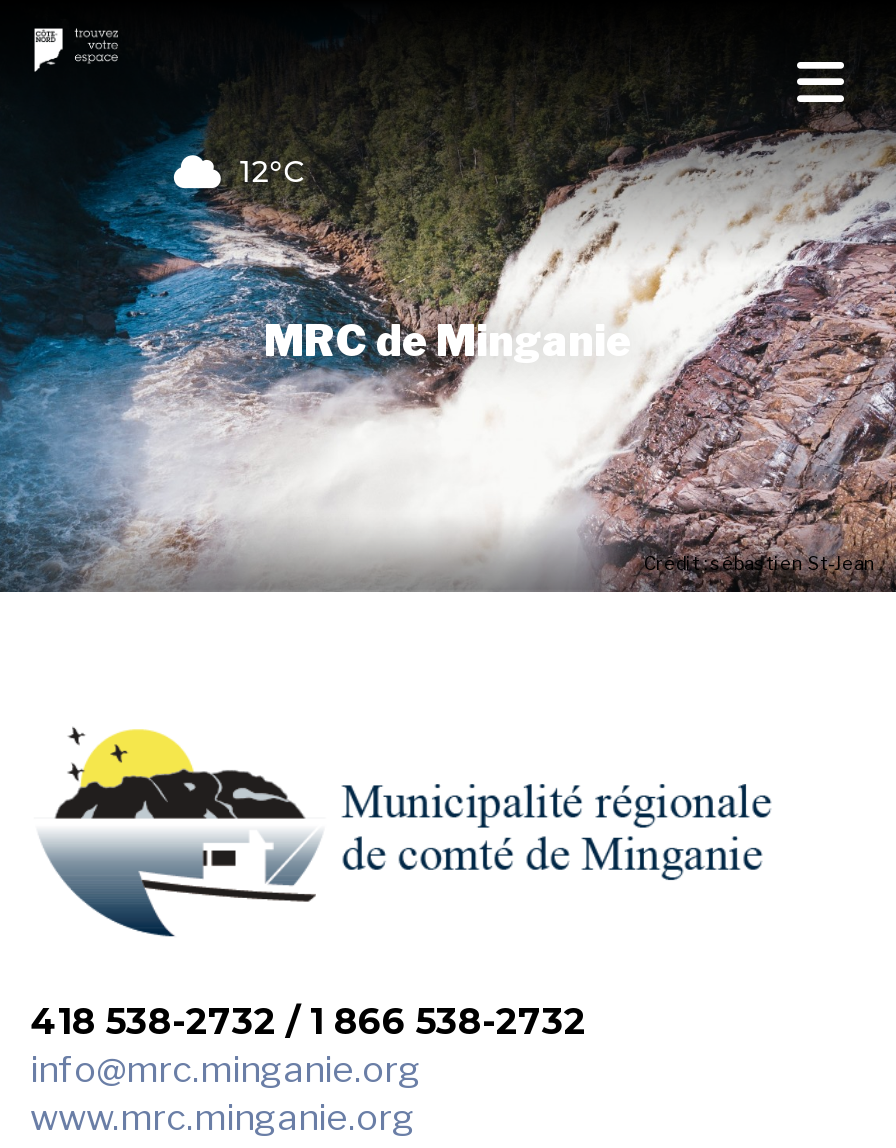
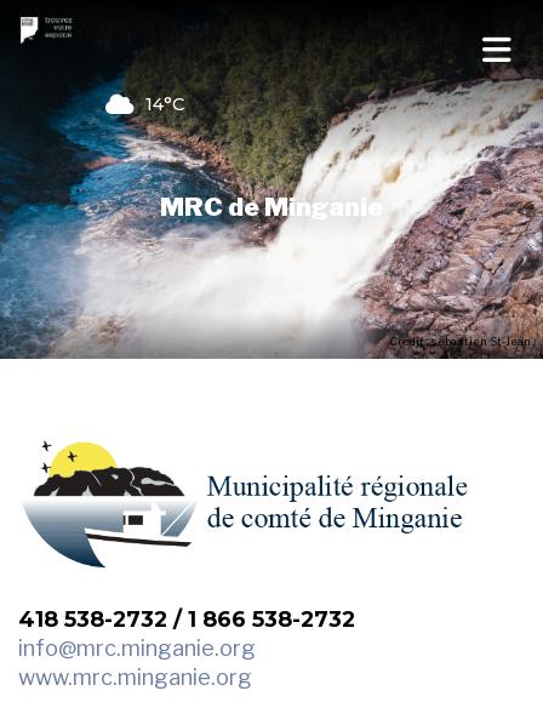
- 12°C
+ 14°C
